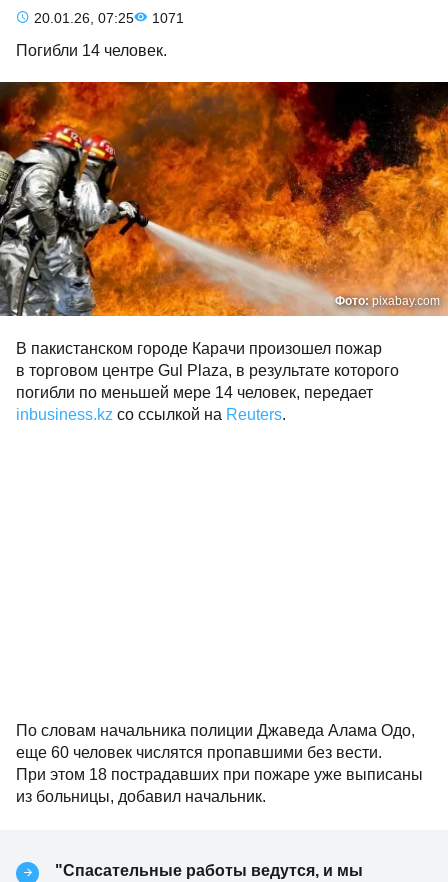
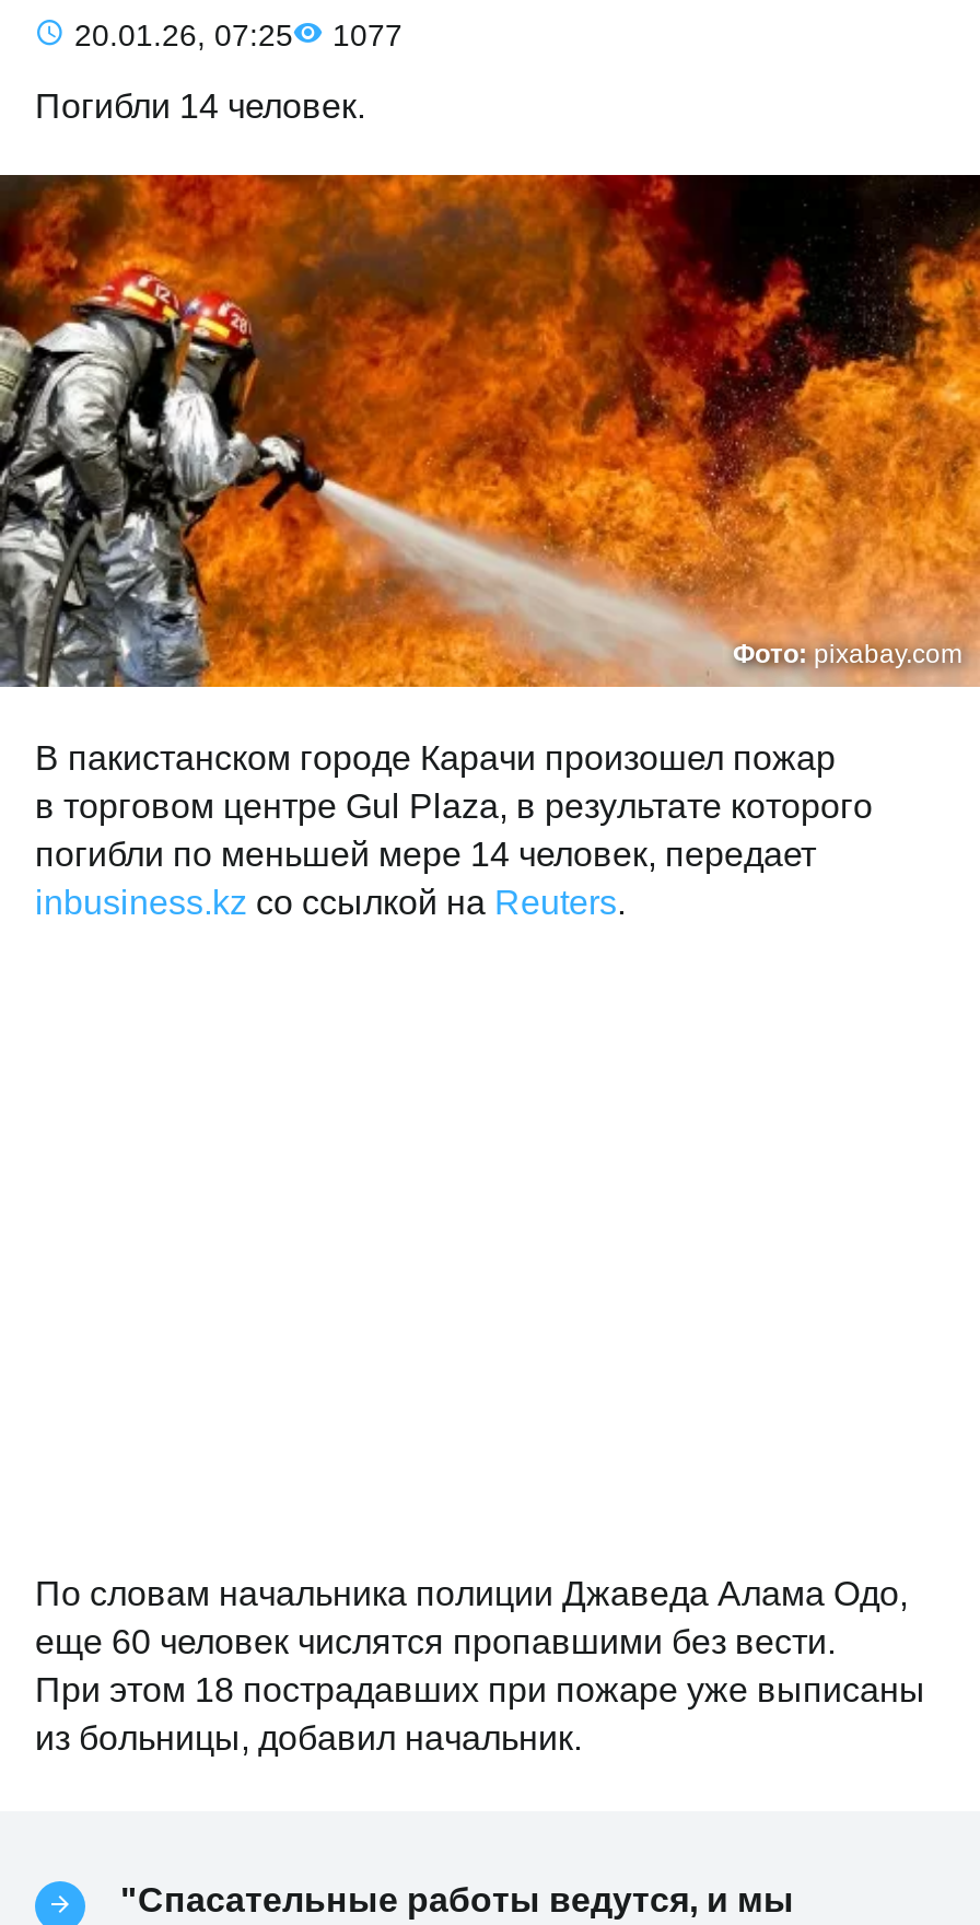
- 20.01.26, 07:25 1071
+ 20.01.26, 07:25 1077
